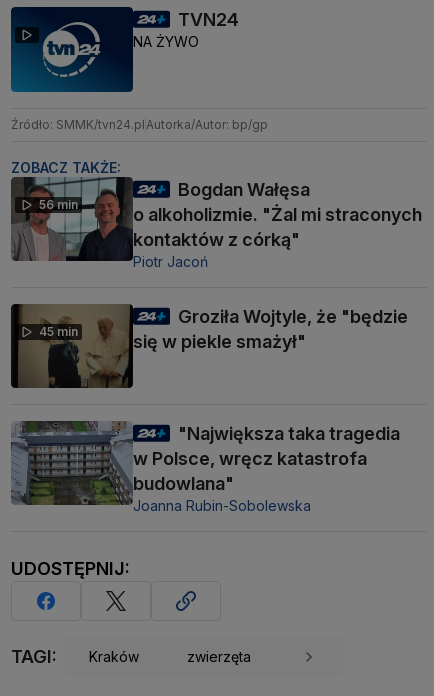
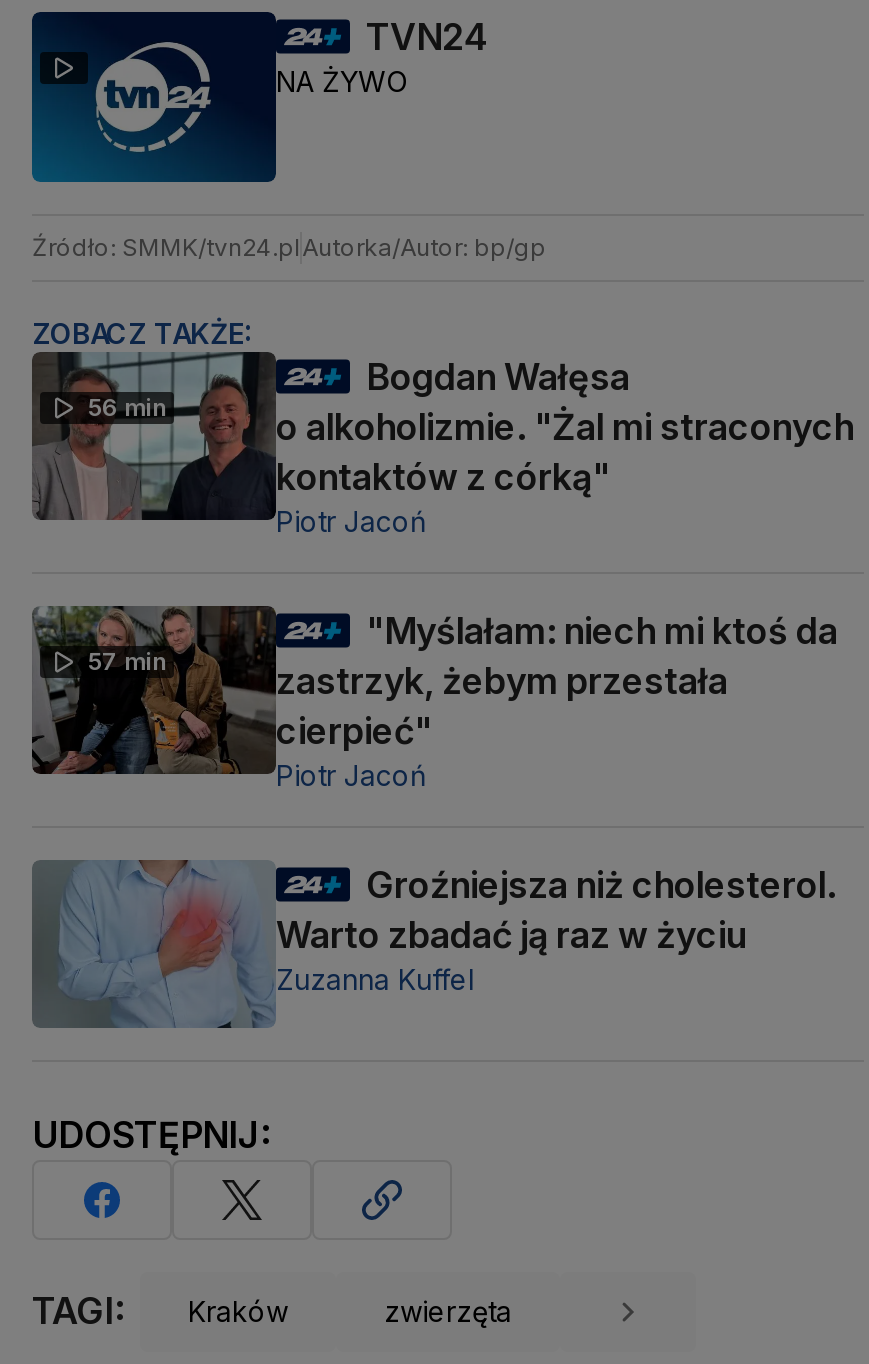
- [image]
- 45 min
+ [image]
+ 57 min

- Groziła Wojtyle, że "będzie
- się w piekle smażył"
+ "Myślałam: niech mi ktoś da
+ zastrzyk, żebym przestała
+ cierpieć"
+ Piotr Jacoń

- [image]
- "Największa taka tragedia
- w Polsce, wręcz katastrofa
- budowlana"
- Joanna Rubin-Sobolewska
+ [image]
+ Groźniejsza niż cholesterol.
+ Warto zbadać ją raz w życiu
+ Zuzanna Kuffel
